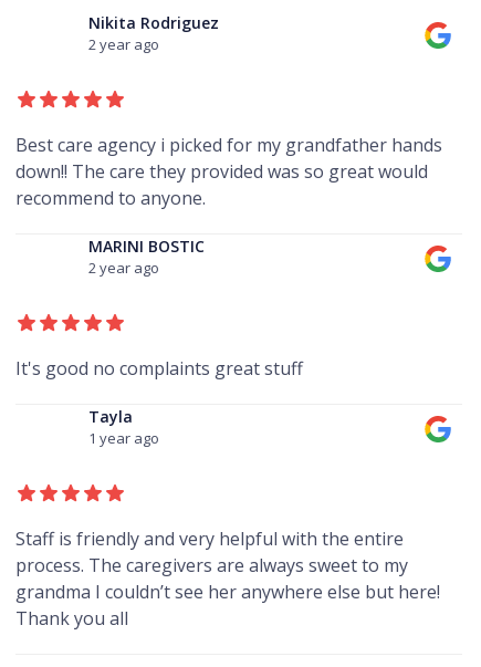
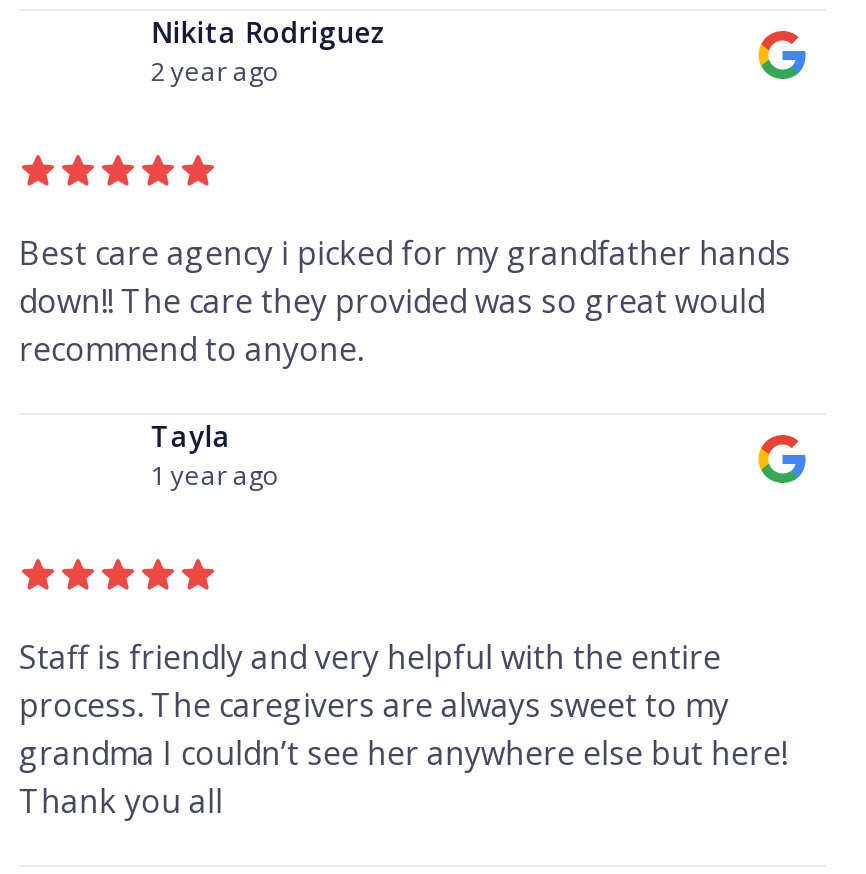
- MARINI BOSTIC
- 2 year ago

- It's good no complaints great stuff
